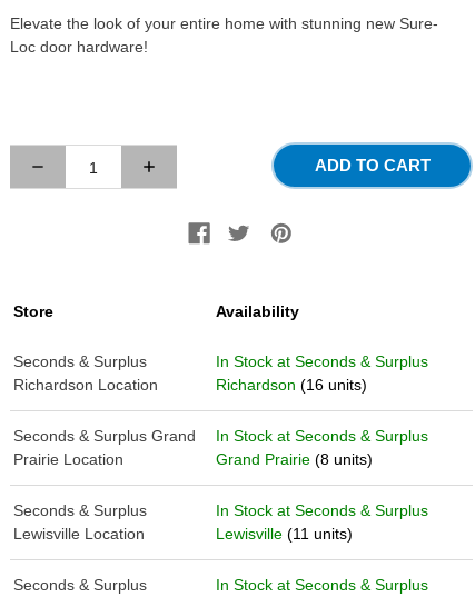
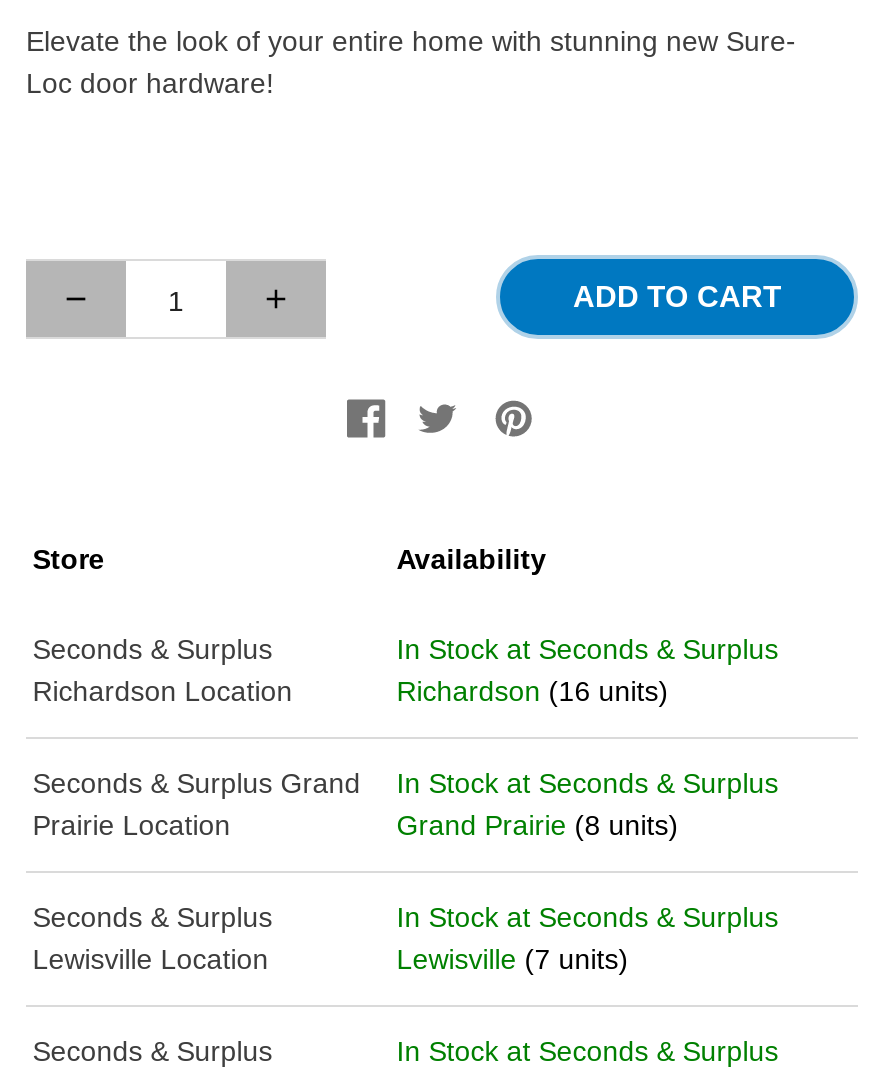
- Lewisville (11 units)
+ Lewisville (7 units)
